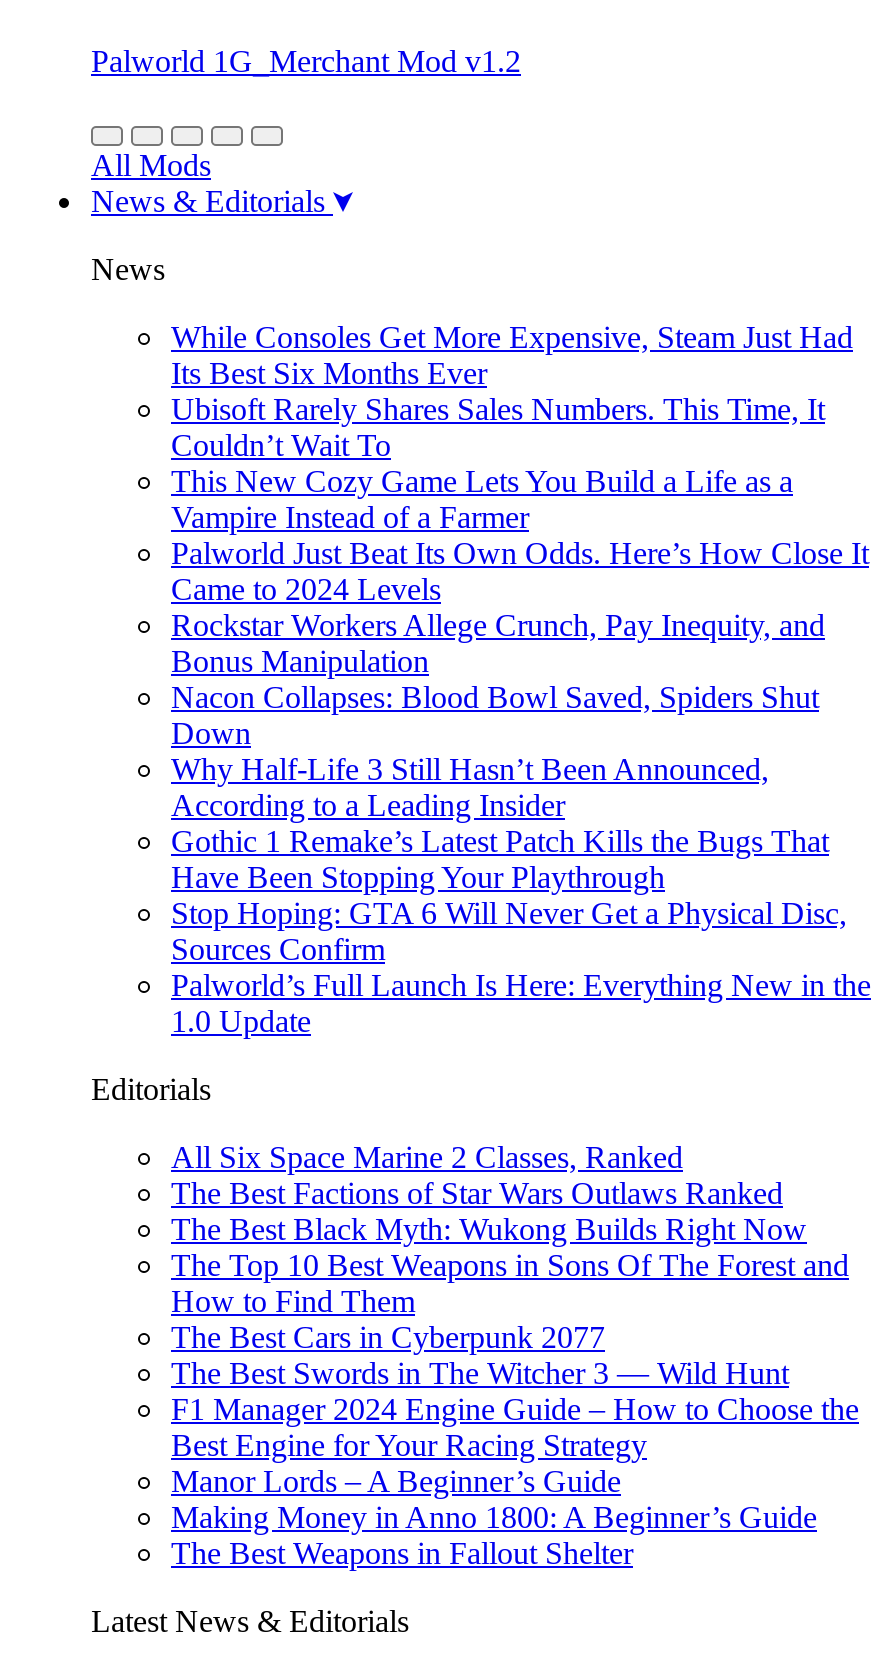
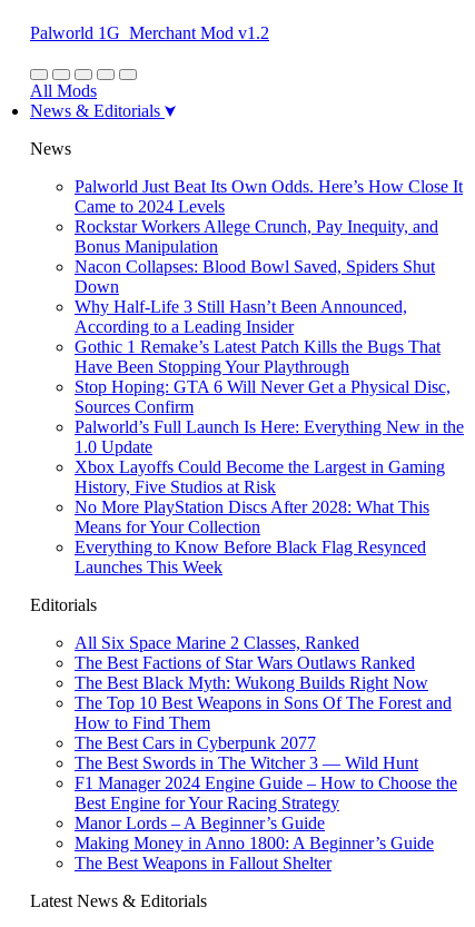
- While Consoles Get More Expensive, Steam Just Had
- Its Best Six Months Ever
- Ubisoft Rarely Shares Sales Numbers. This Time, It
- Couldn’t Wait To
- This New Cozy Game Lets You Build a Life as a
- Vampire Instead of a Farmer

moved up: Palworld Just Beat Its Own Odds. Here’s How Close It | Came to 2024 Levels | Rockstar Workers Allege Crunch, Pay Inequity, and | ... | Palworld’s Full Launch Is Here: Everything New in the | 1.0 Update

+ Xbox Layoffs Could Become the Largest in Gaming
+ History, Five Studios at Risk
+ No More PlayStation Discs After 2028: What This
+ Means for Your Collection
+ Everything to Know Before Black Flag Resynced
+ Launches This Week
